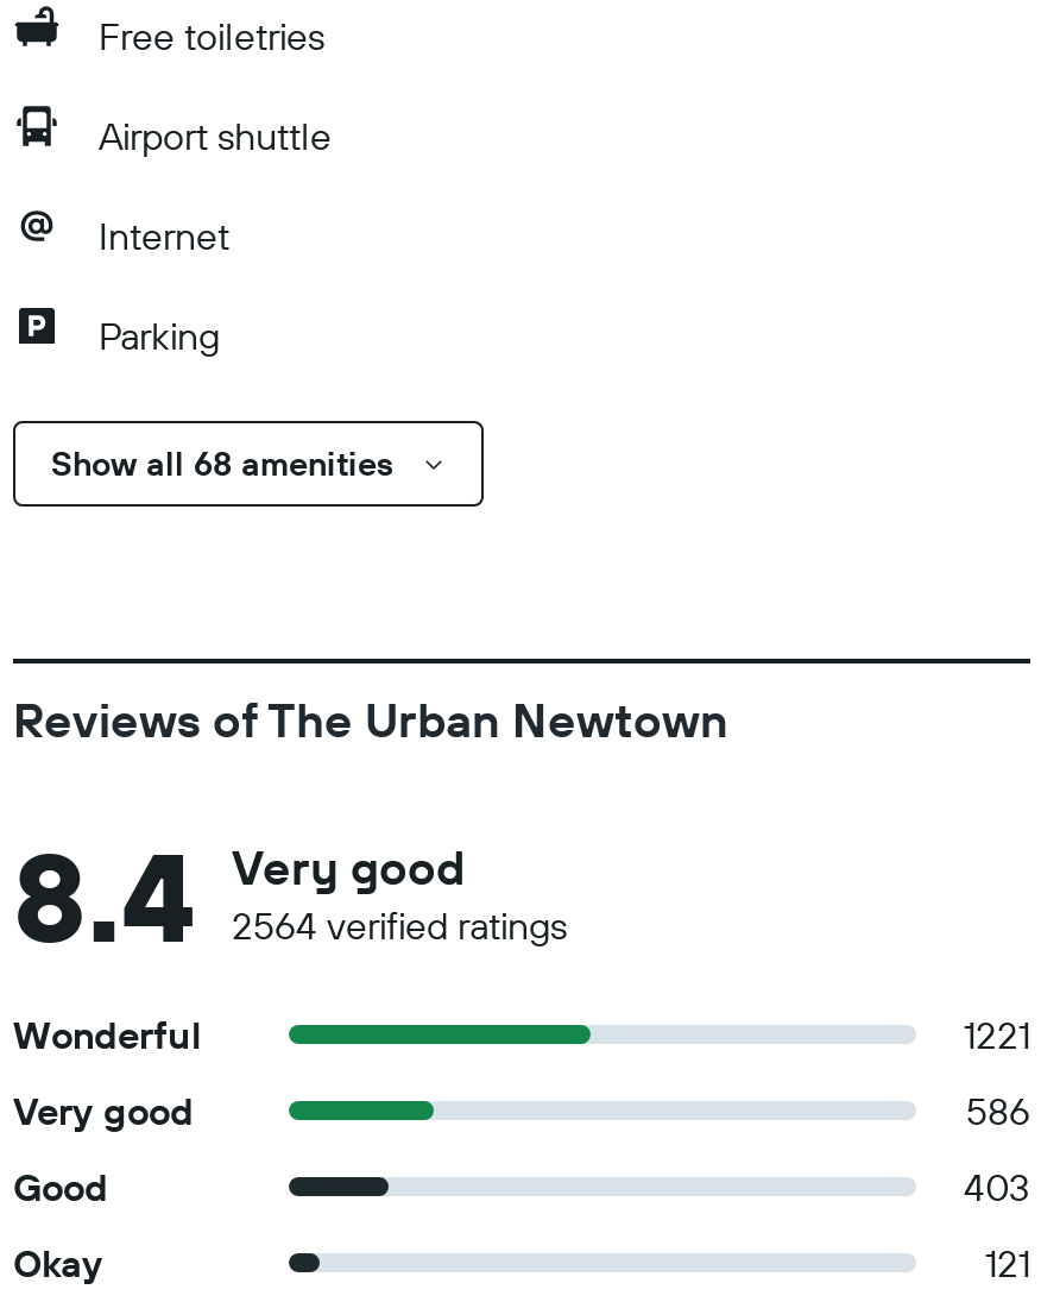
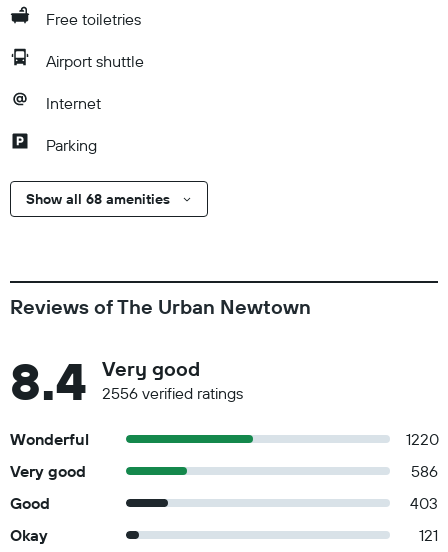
- 2564 verified ratings
+ 2556 verified ratings

- 1221
+ 1220
